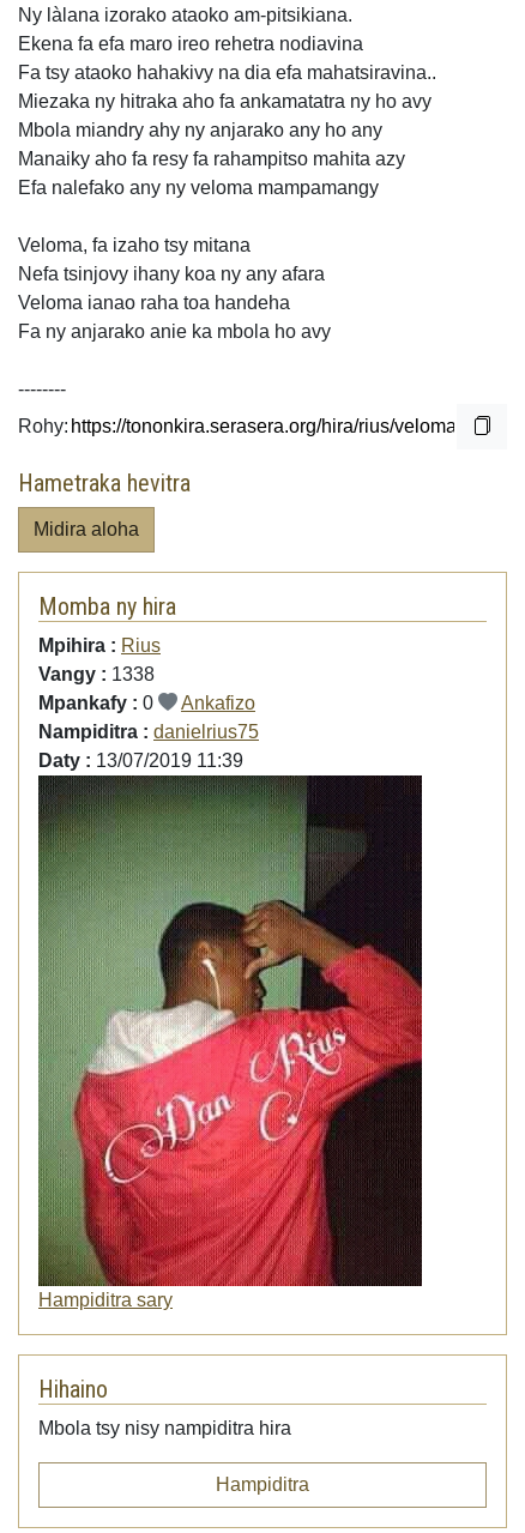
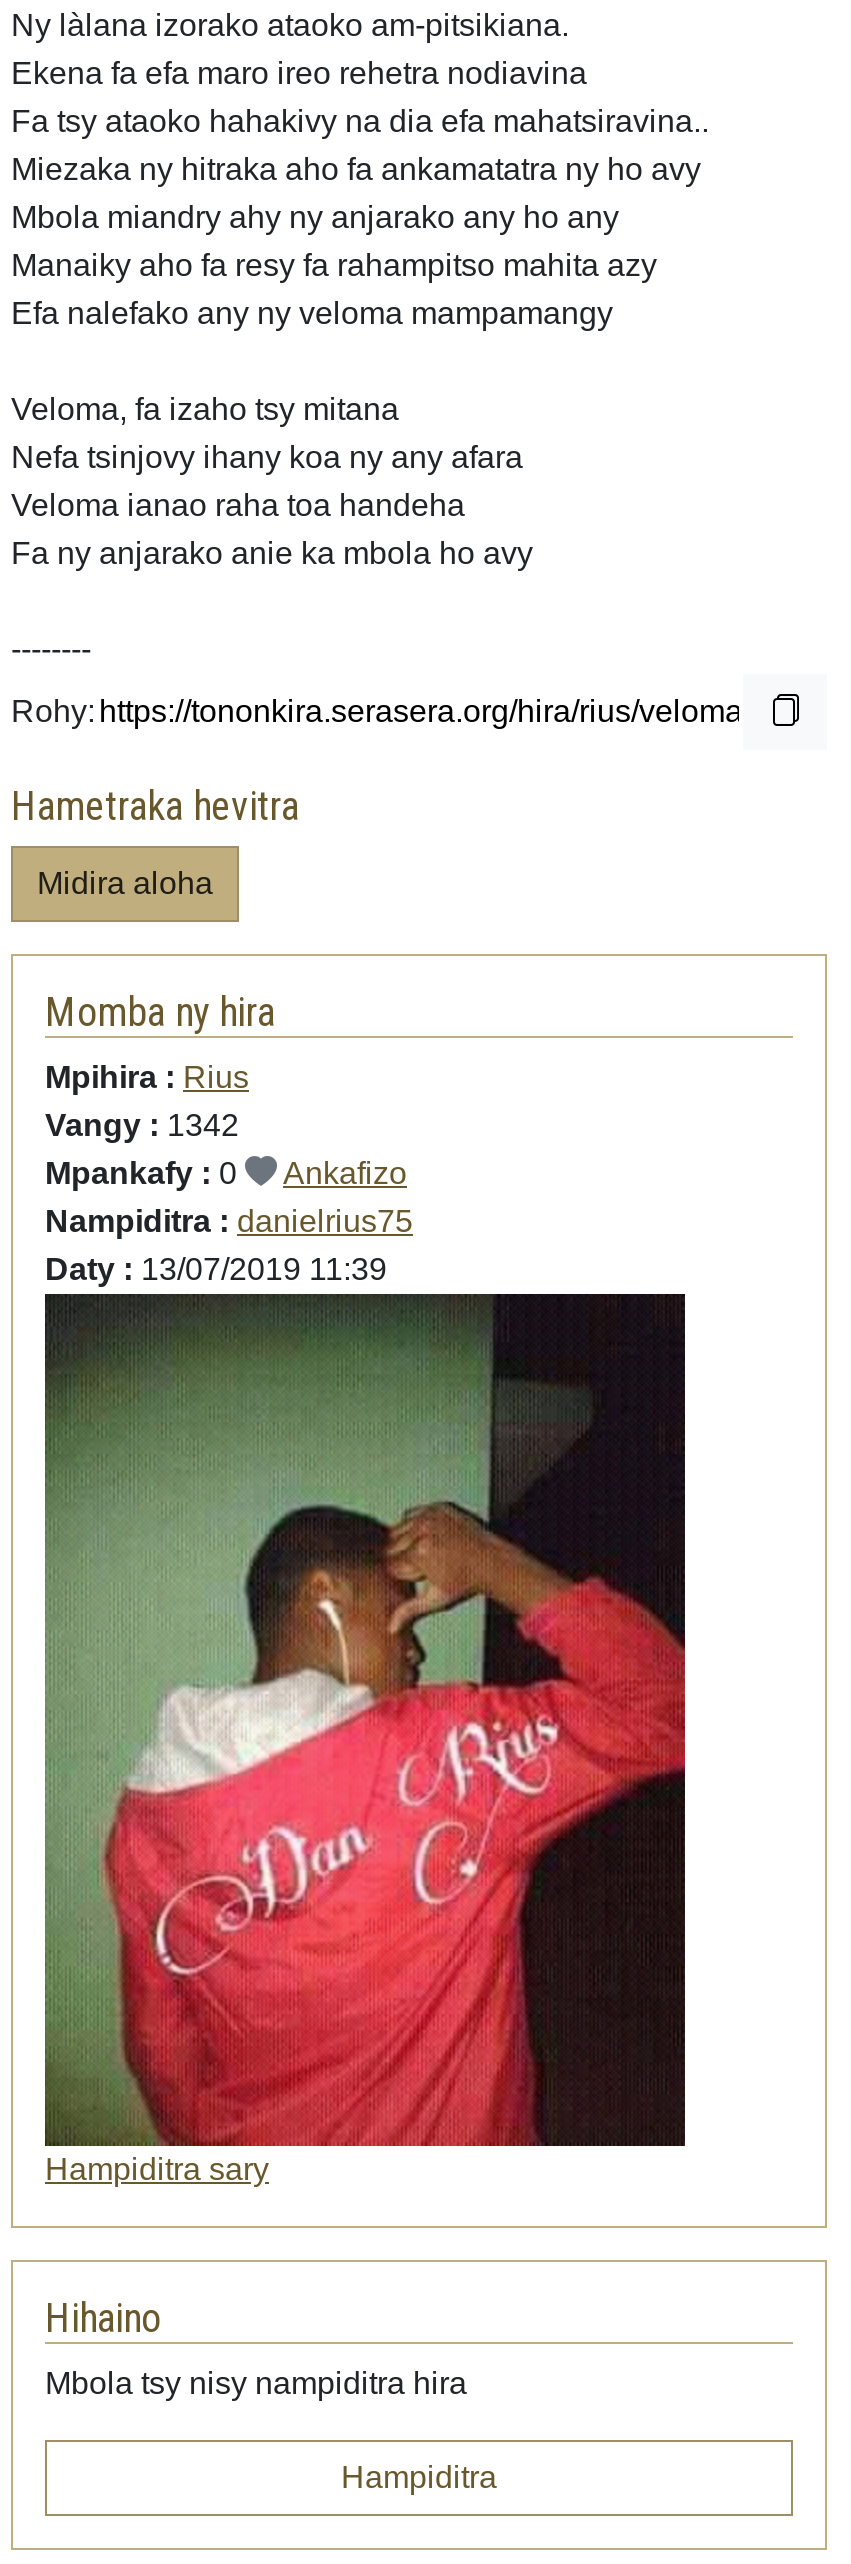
- Vangy : 1338
+ Vangy : 1342
